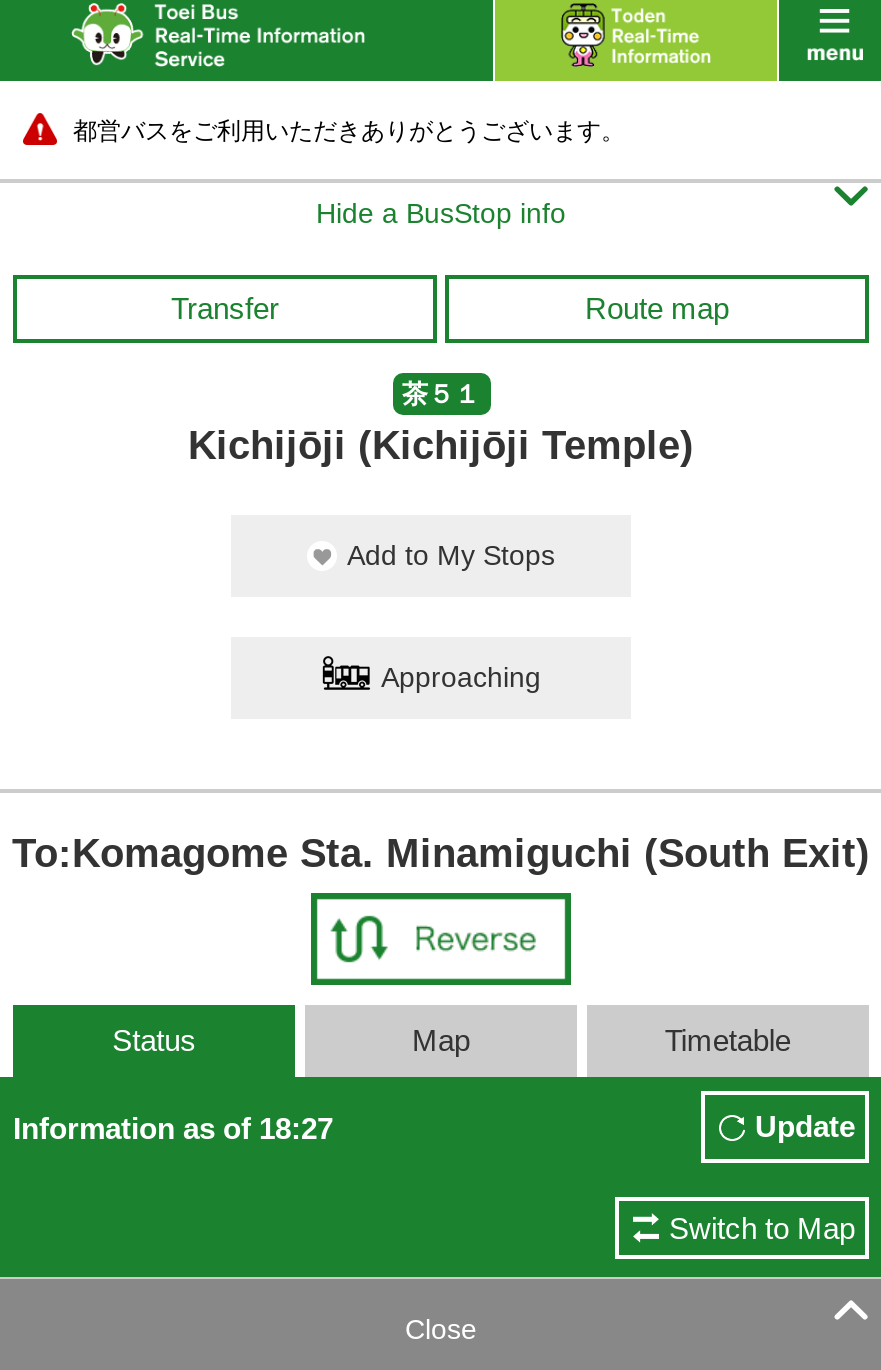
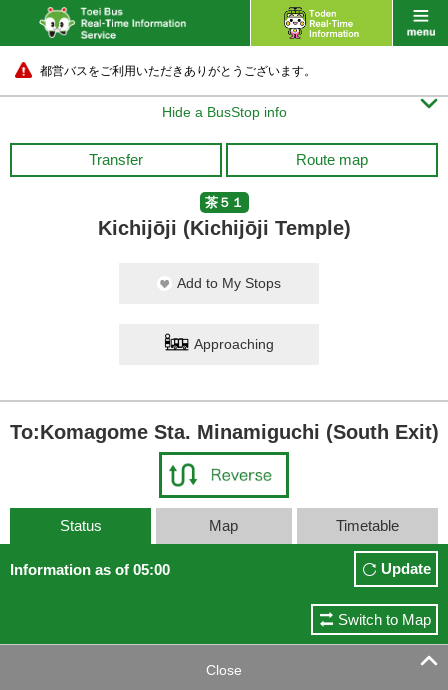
- Information as of 18:27
+ Information as of 05:00
